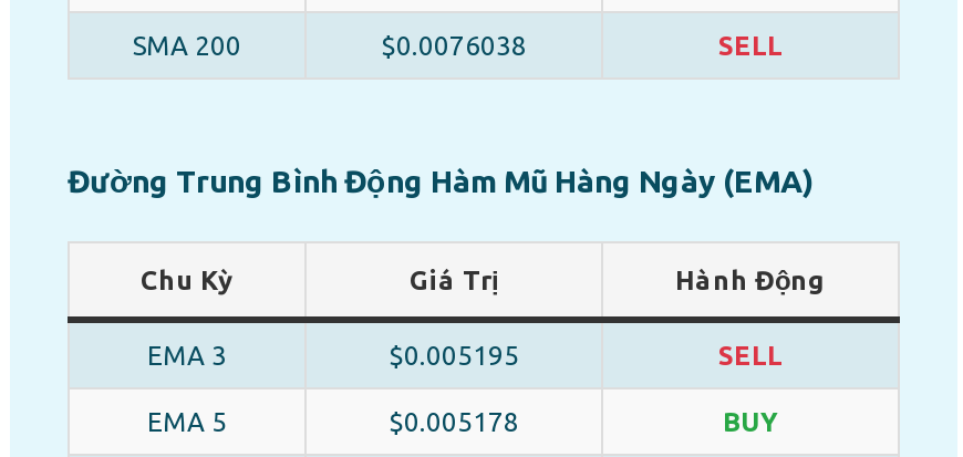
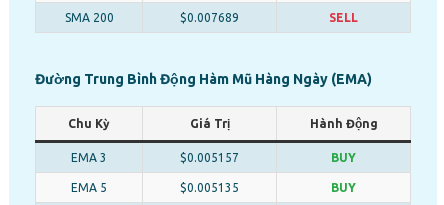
- $0.0076038
+ $0.007689

- $0.005195
- SELL
+ $0.005157
+ BUY

- $0.005178
+ $0.005135
